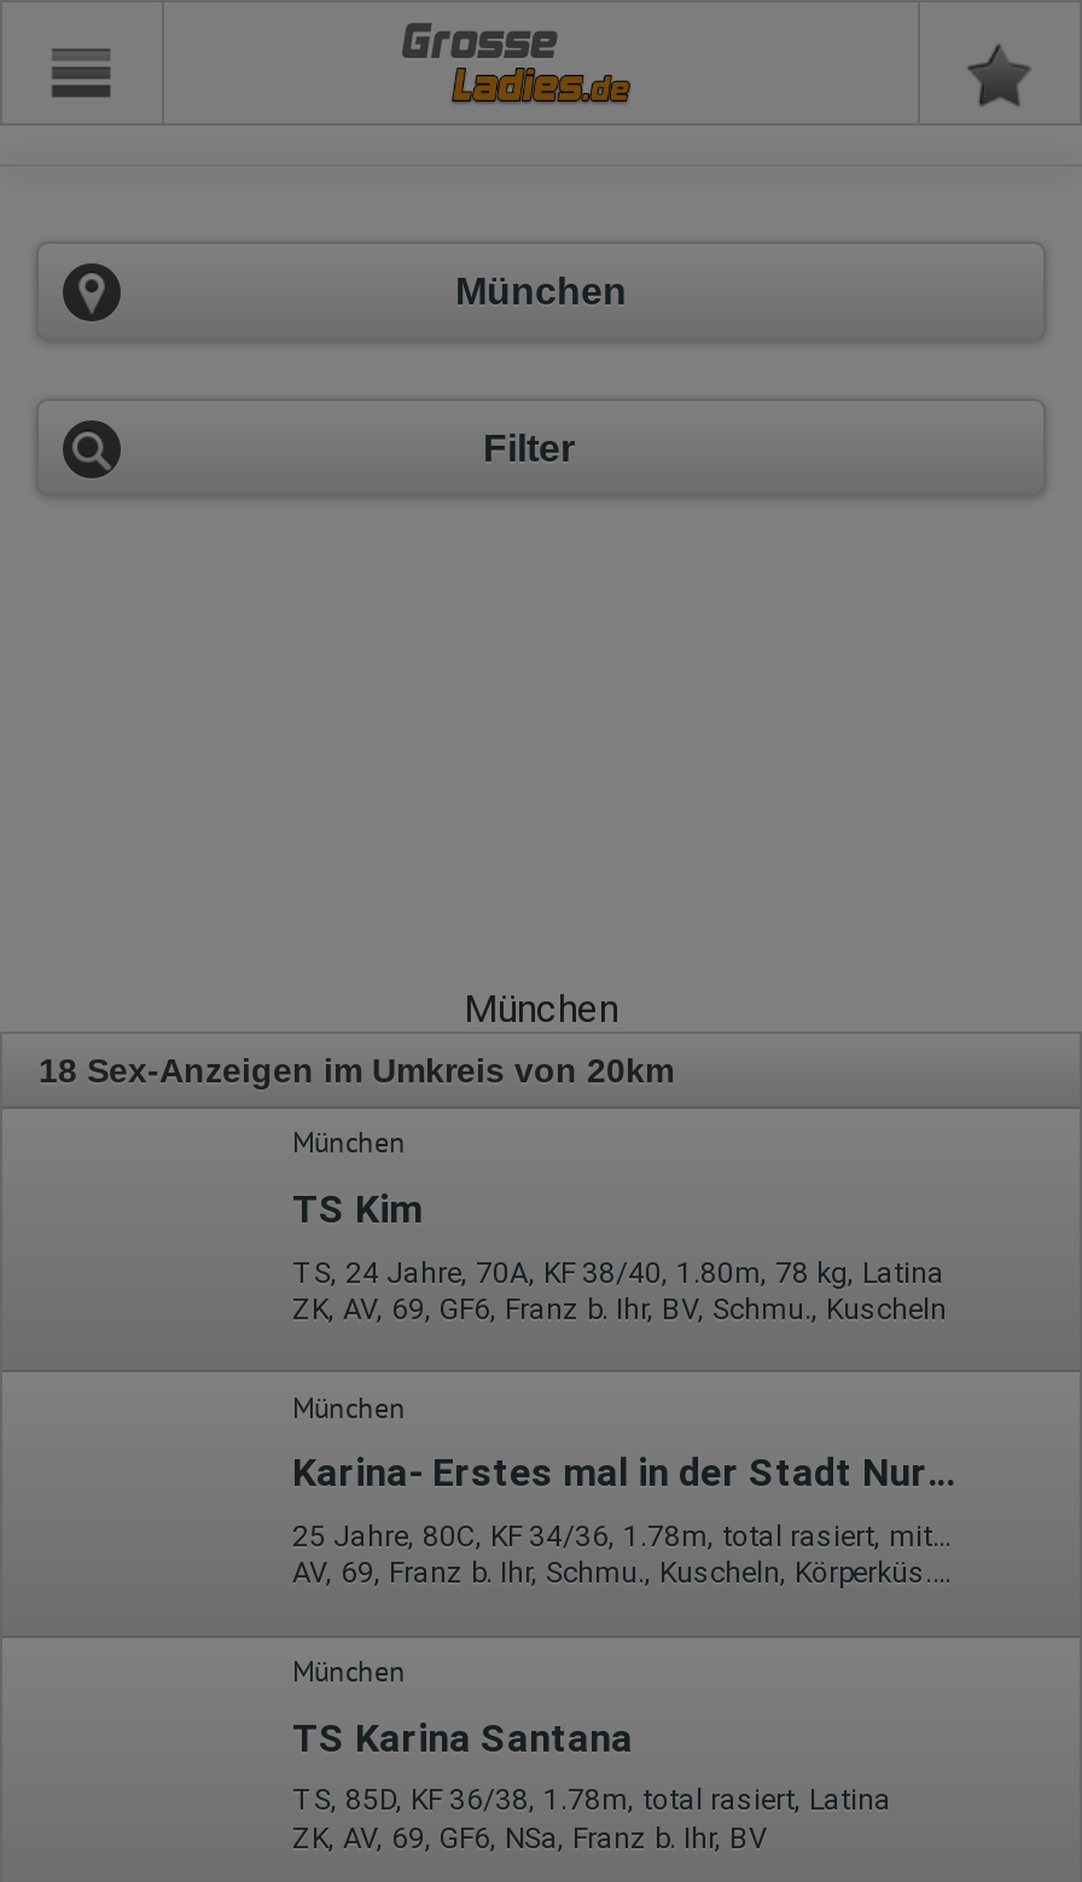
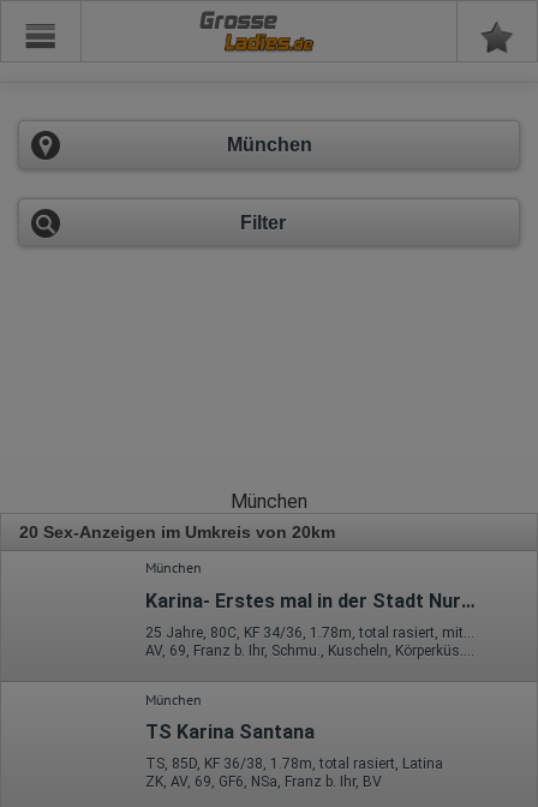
- 18 Sex-Anzeigen im Umkreis von 20km
- München
- TS Kim
- TS, 24 Jahre, 70A, KF 38/40, 1.80m, 78 kg, Latina
- ZK, AV, 69, GF6, Franz b. Ihr, BV, Schmu., Kuscheln
+ 20 Sex-Anzeigen im Umkreis von 20km
